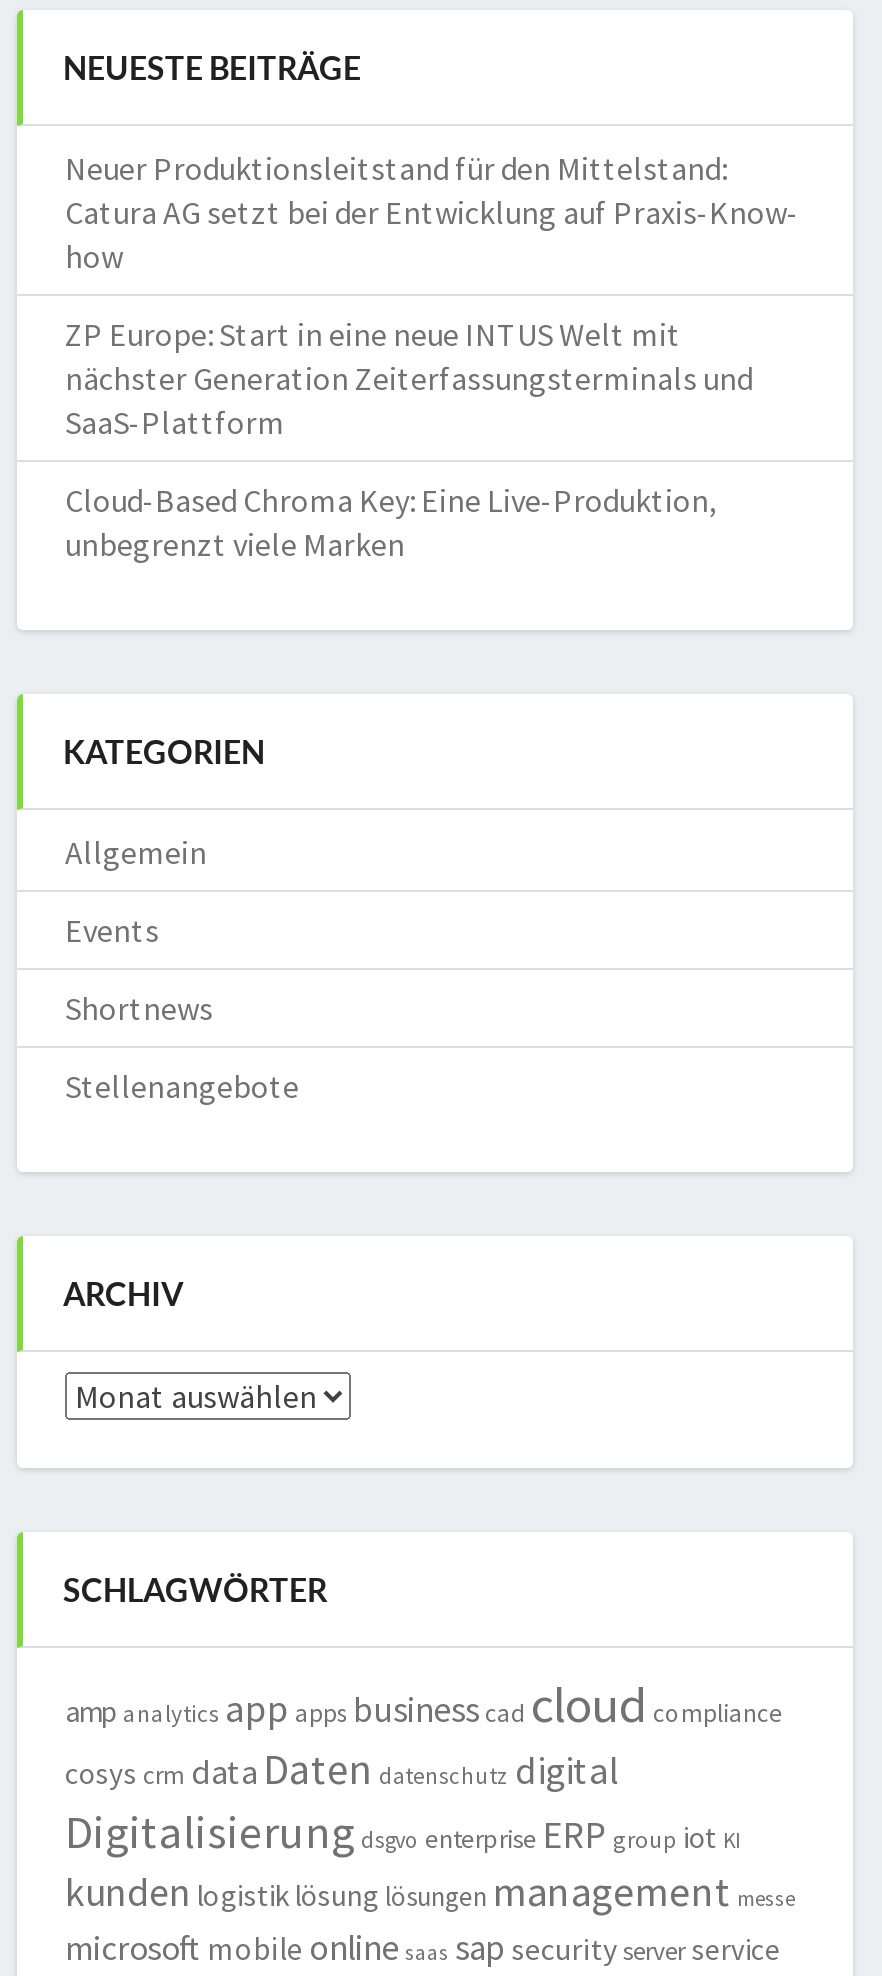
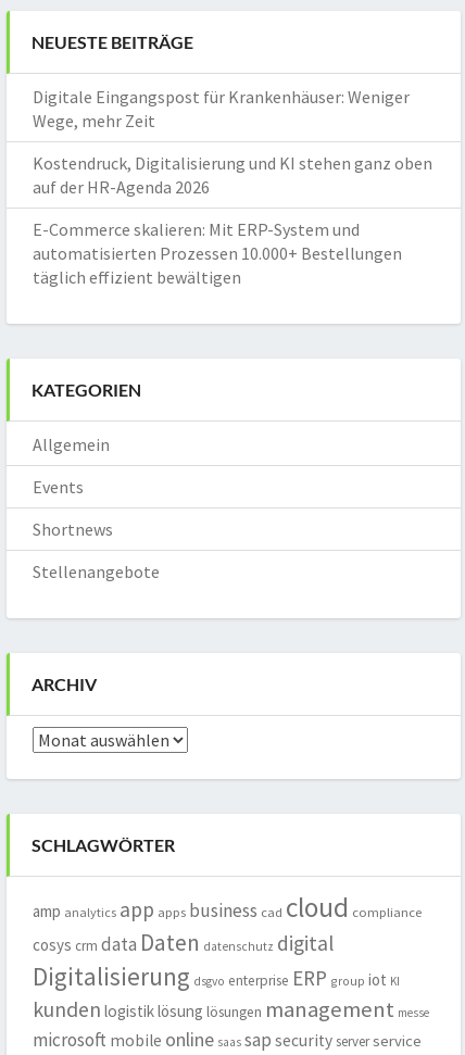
- Neuer Produktionsleitstand für den Mittelstand:
- Catura AG setzt bei der Entwicklung auf Praxis-Know-
- how
+ Digitale Eingangspost für Krankenhäuser: Weniger
+ Wege, mehr Zeit

- ZP Europe: Start in eine neue INTUS Welt mit
- nächster Generation Zeiterfassungsterminals und
- SaaS-Plattform
+ Kostendruck, Digitalisierung und KI stehen ganz oben
+ auf der HR-Agenda 2026

- Cloud-Based Chroma Key: Eine Live-Produktion,
- unbegrenzt viele Marken
+ E-Commerce skalieren: Mit ERP-System und
+ automatisierten Prozessen 10.000+ Bestellungen
+ täglich effizient bewältigen
